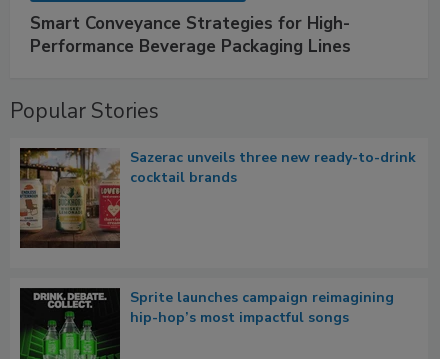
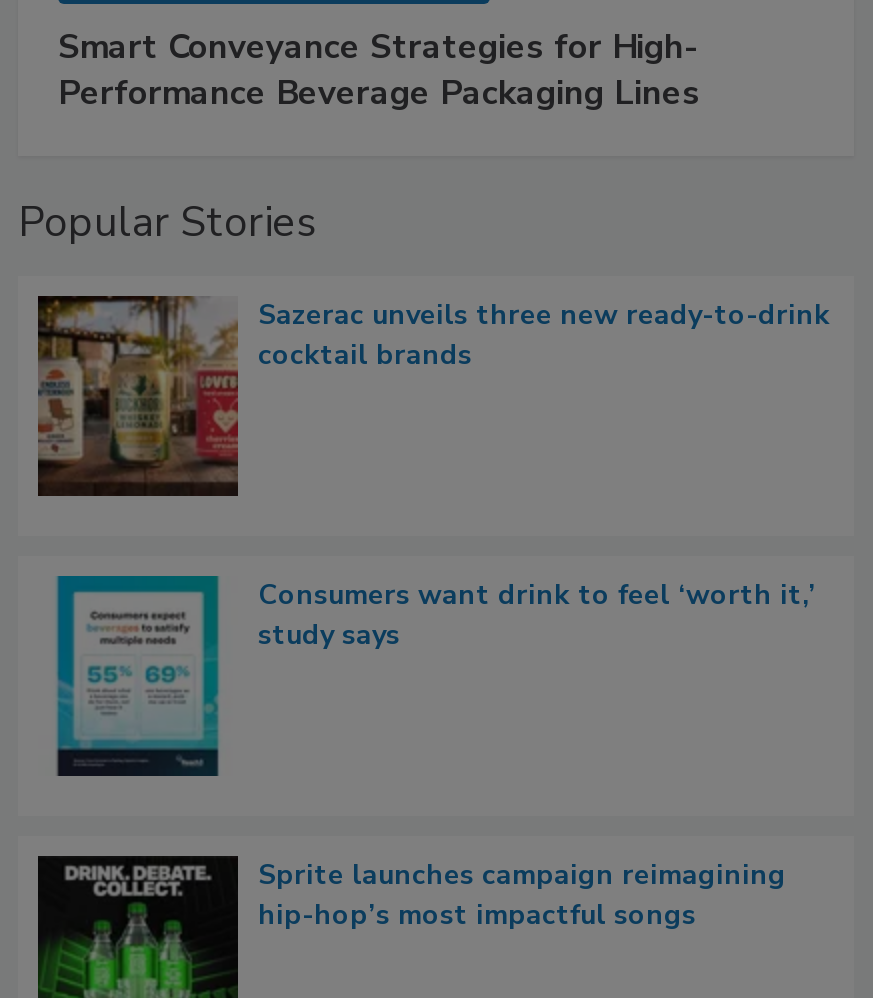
+ [image]
+ Consumers want drink to feel ‘worth it,’
+ study says
